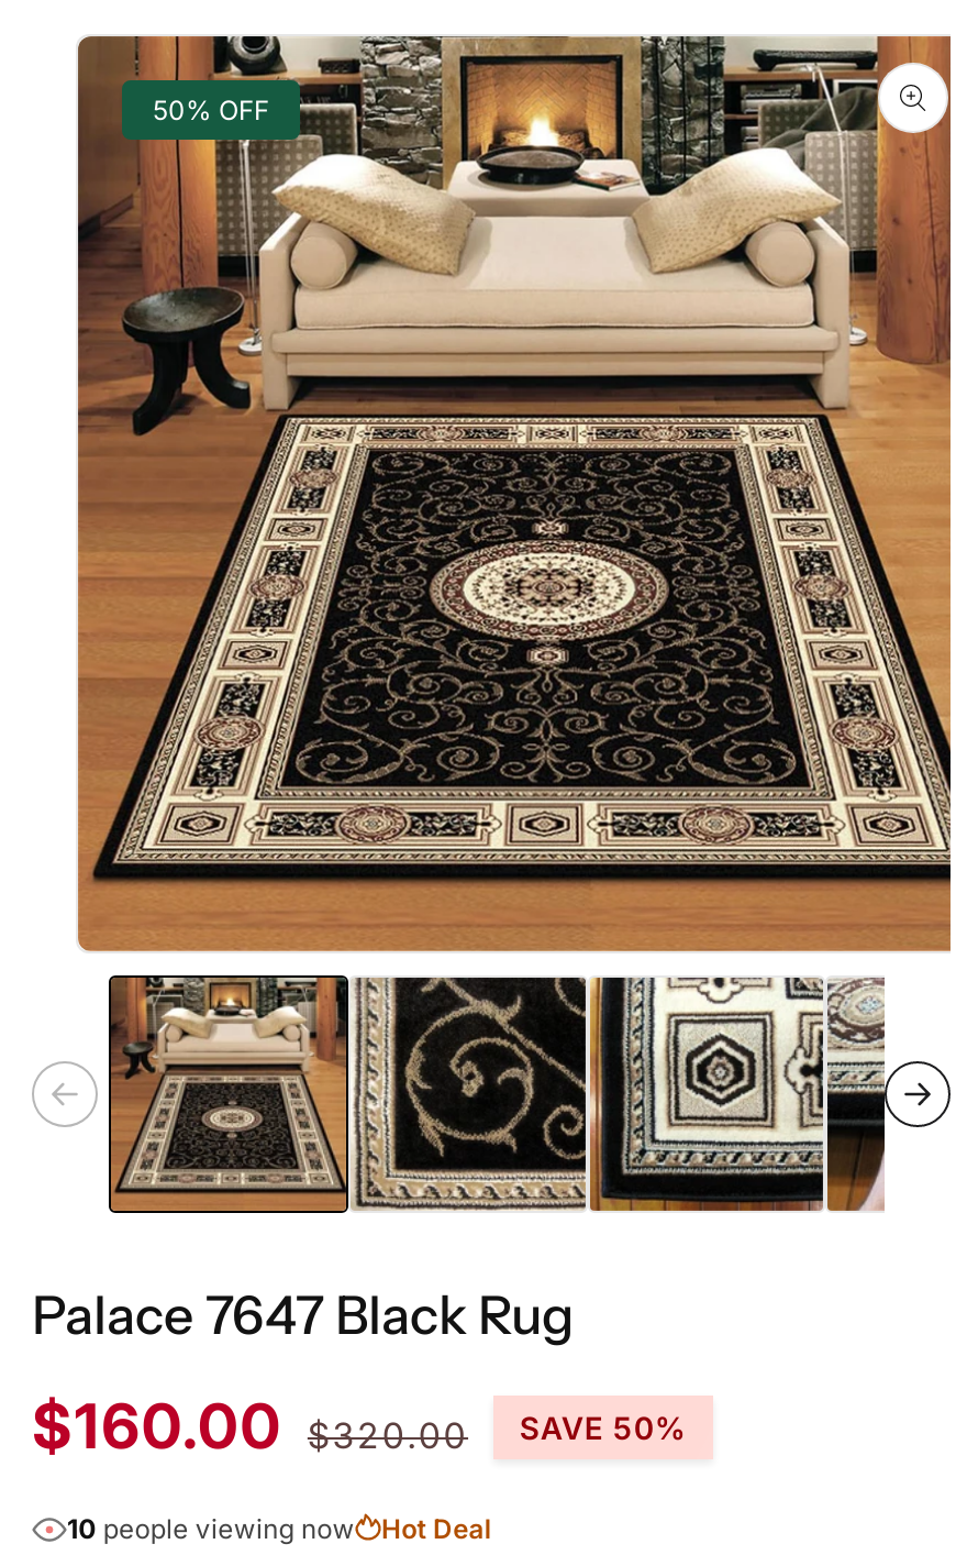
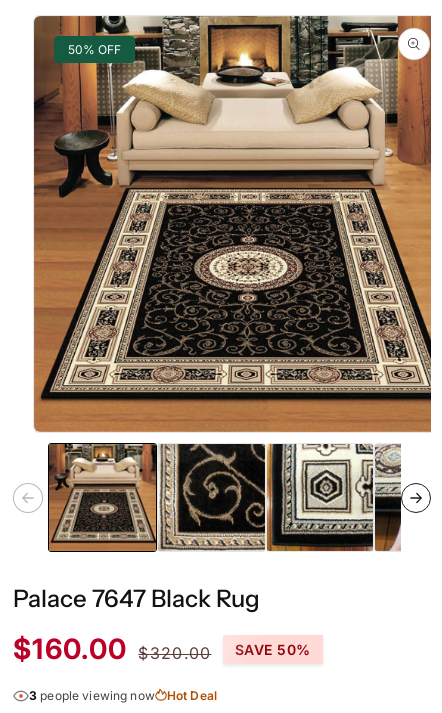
- 10 people viewing now
+ 3 people viewing now
